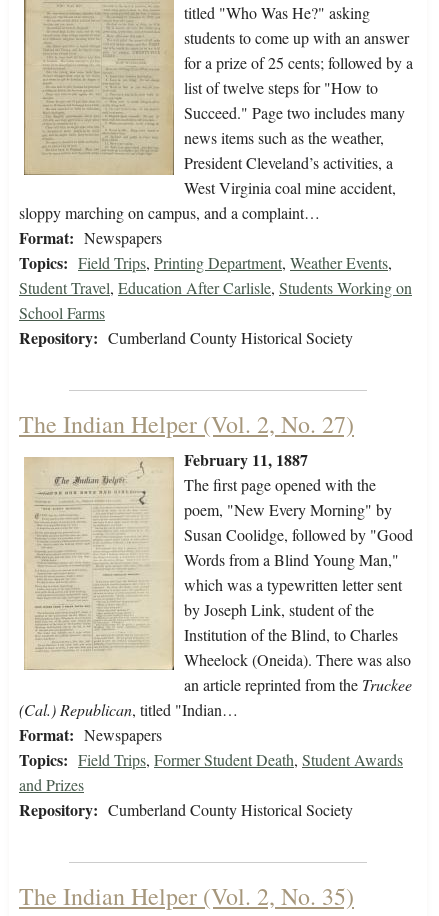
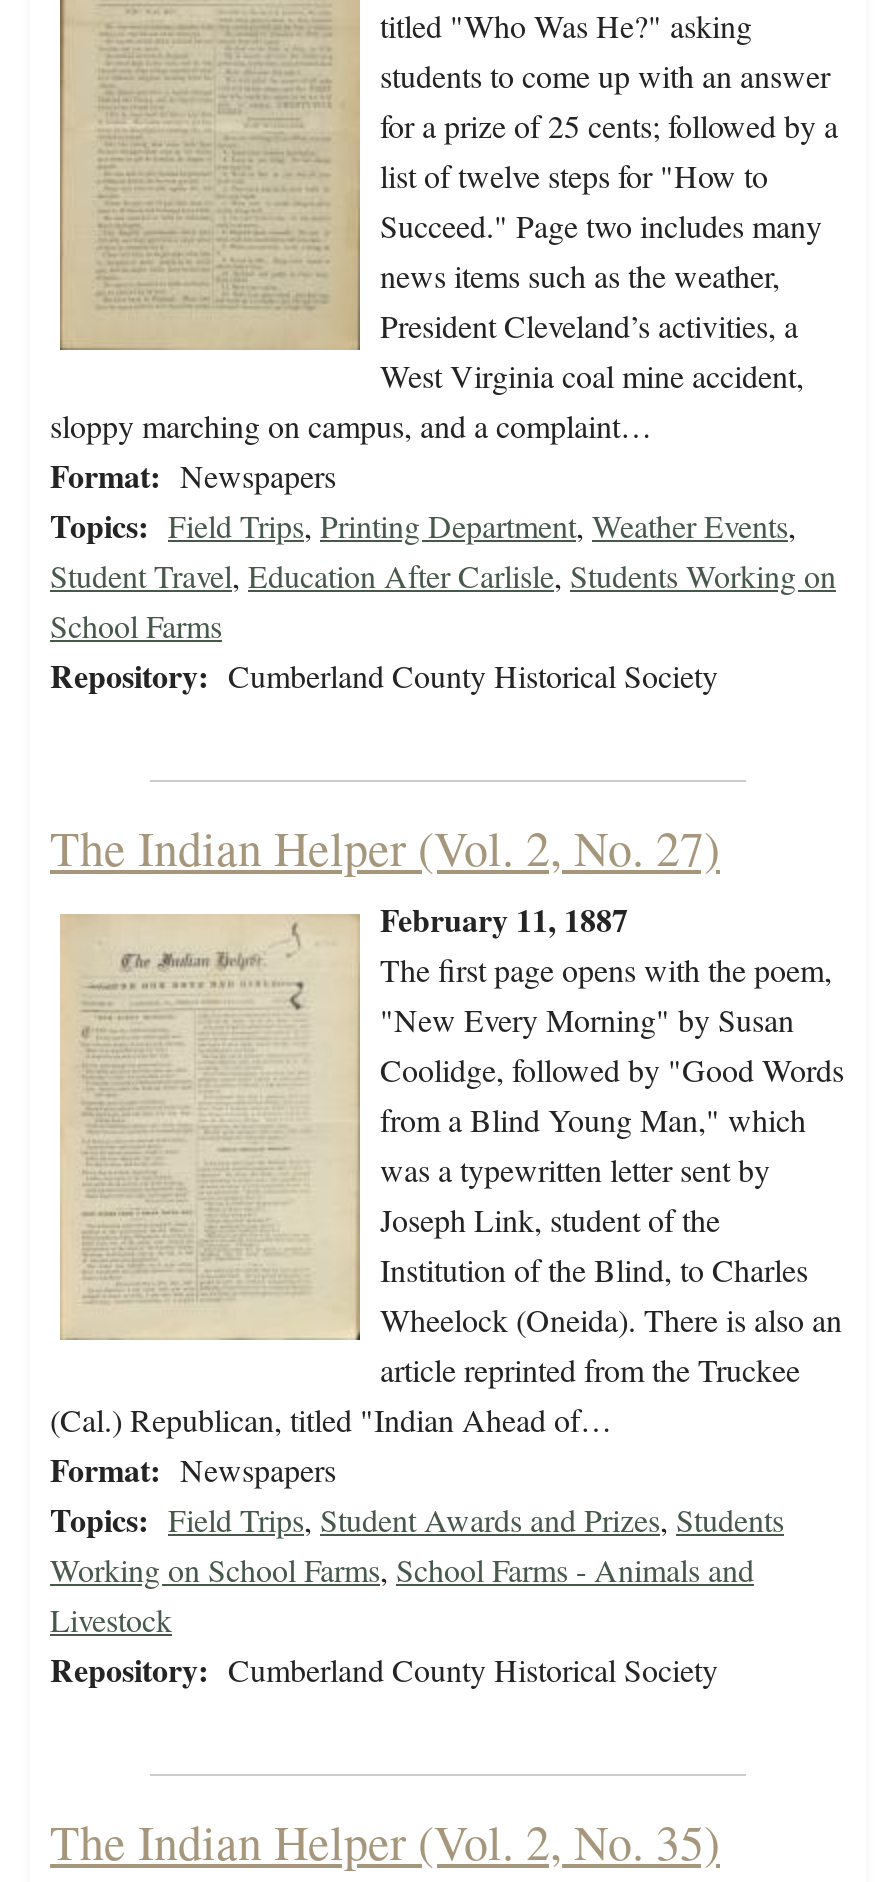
- The first page opened with the
- poem, "New Every Morning" by
- Susan Coolidge, followed by "Good
- Words from a Blind Young Man,"
- which was a typewritten letter sent
- by Joseph Link, student of the
+ The first page opens with the poem,
+ "New Every Morning" by Susan
+ Coolidge, followed by "Good Words
+ from a Blind Young Man," which
+ was a typewritten letter sent by
+ Joseph Link, student of the

- Wheelock (Oneida). There was also
- an article reprinted from the Truckee
- (Cal.) Republican, titled "Indian…
+ Wheelock (Oneida). There is also an
+ article reprinted from the Truckee
+ (Cal.) Republican, titled "Indian Ahead of…

- Topics: Field Trips, Former Student Death, Student Awards
- and Prizes
+ Topics: Field Trips, Student Awards and Prizes, Students
+ Working on School Farms, School Farms - Animals and
+ Livestock
